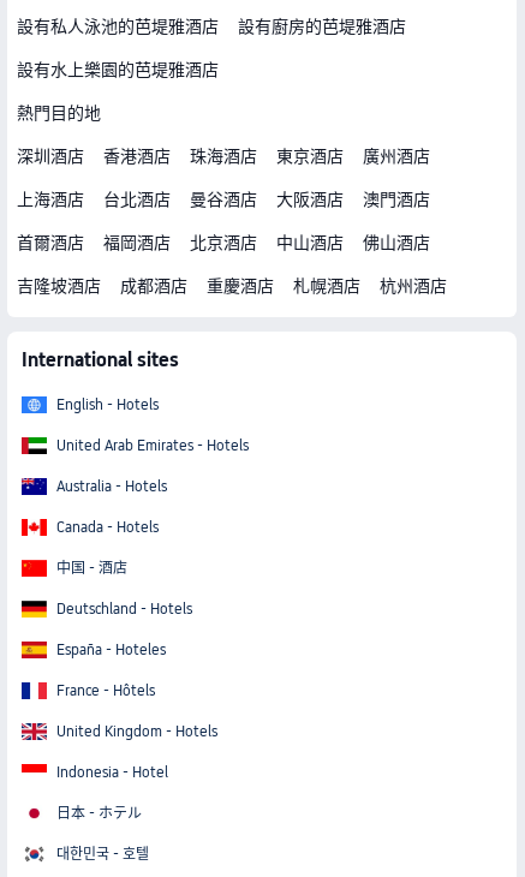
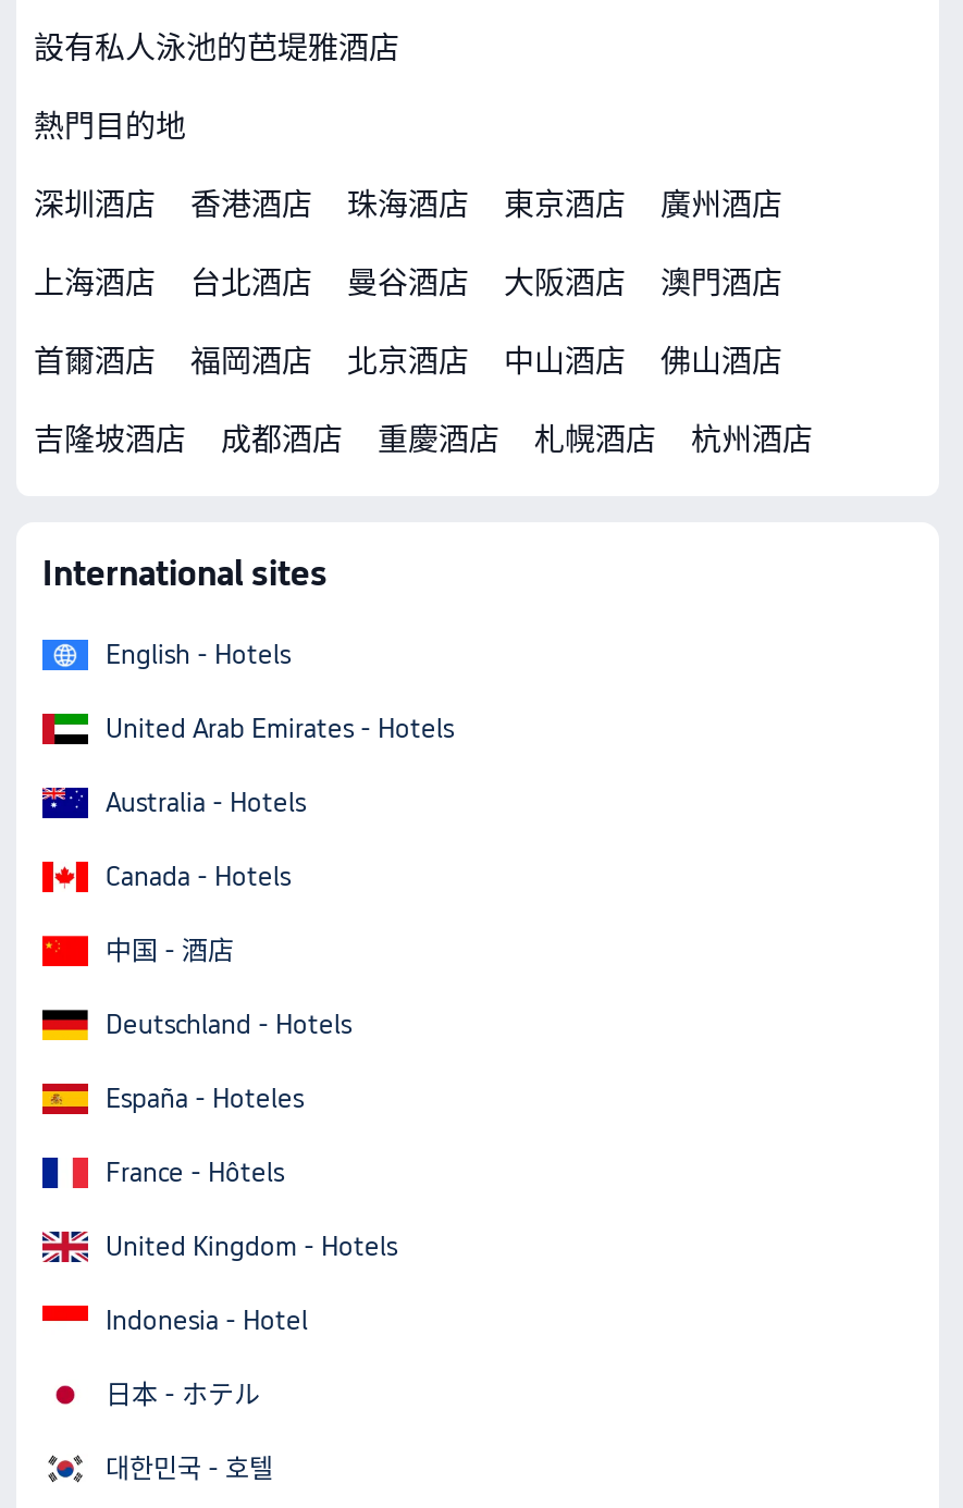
- 設有廚房的芭堤雅酒店
- 設有水上樂園的芭堤雅酒店
